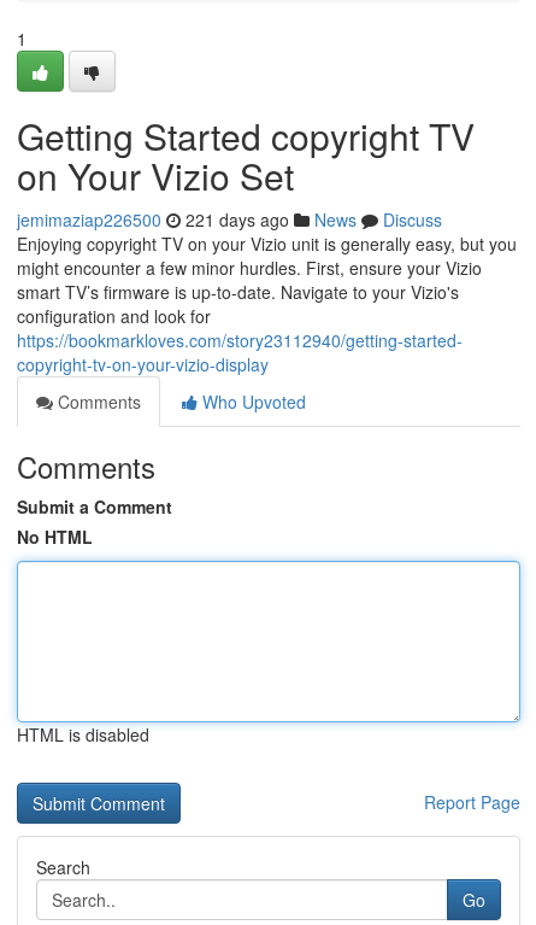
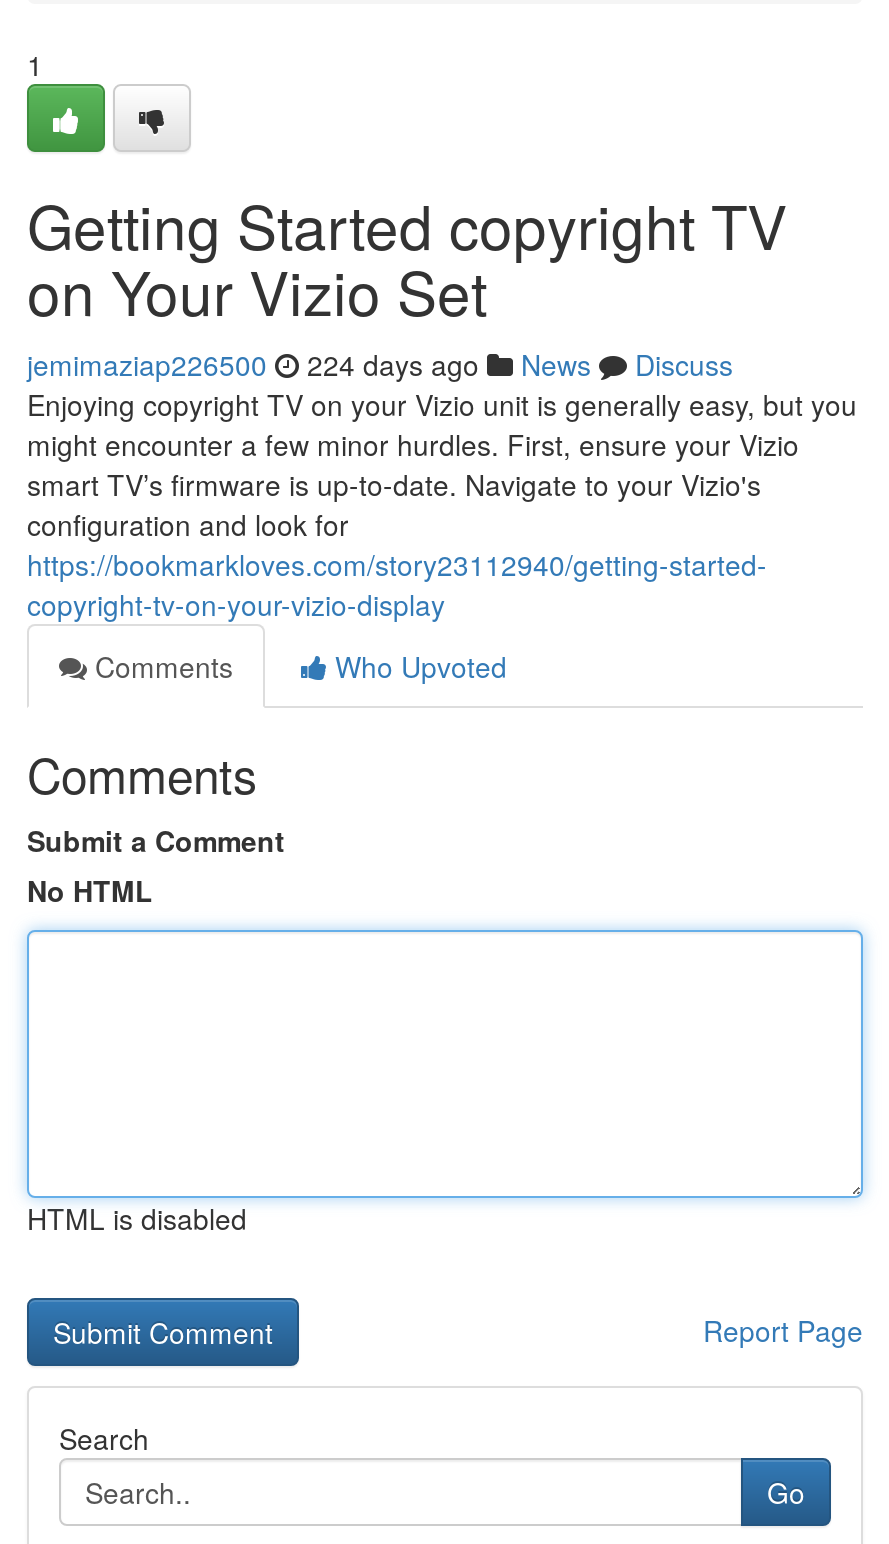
- jemimaziap226500 221 days ago News Discuss
+ jemimaziap226500 224 days ago News Discuss
